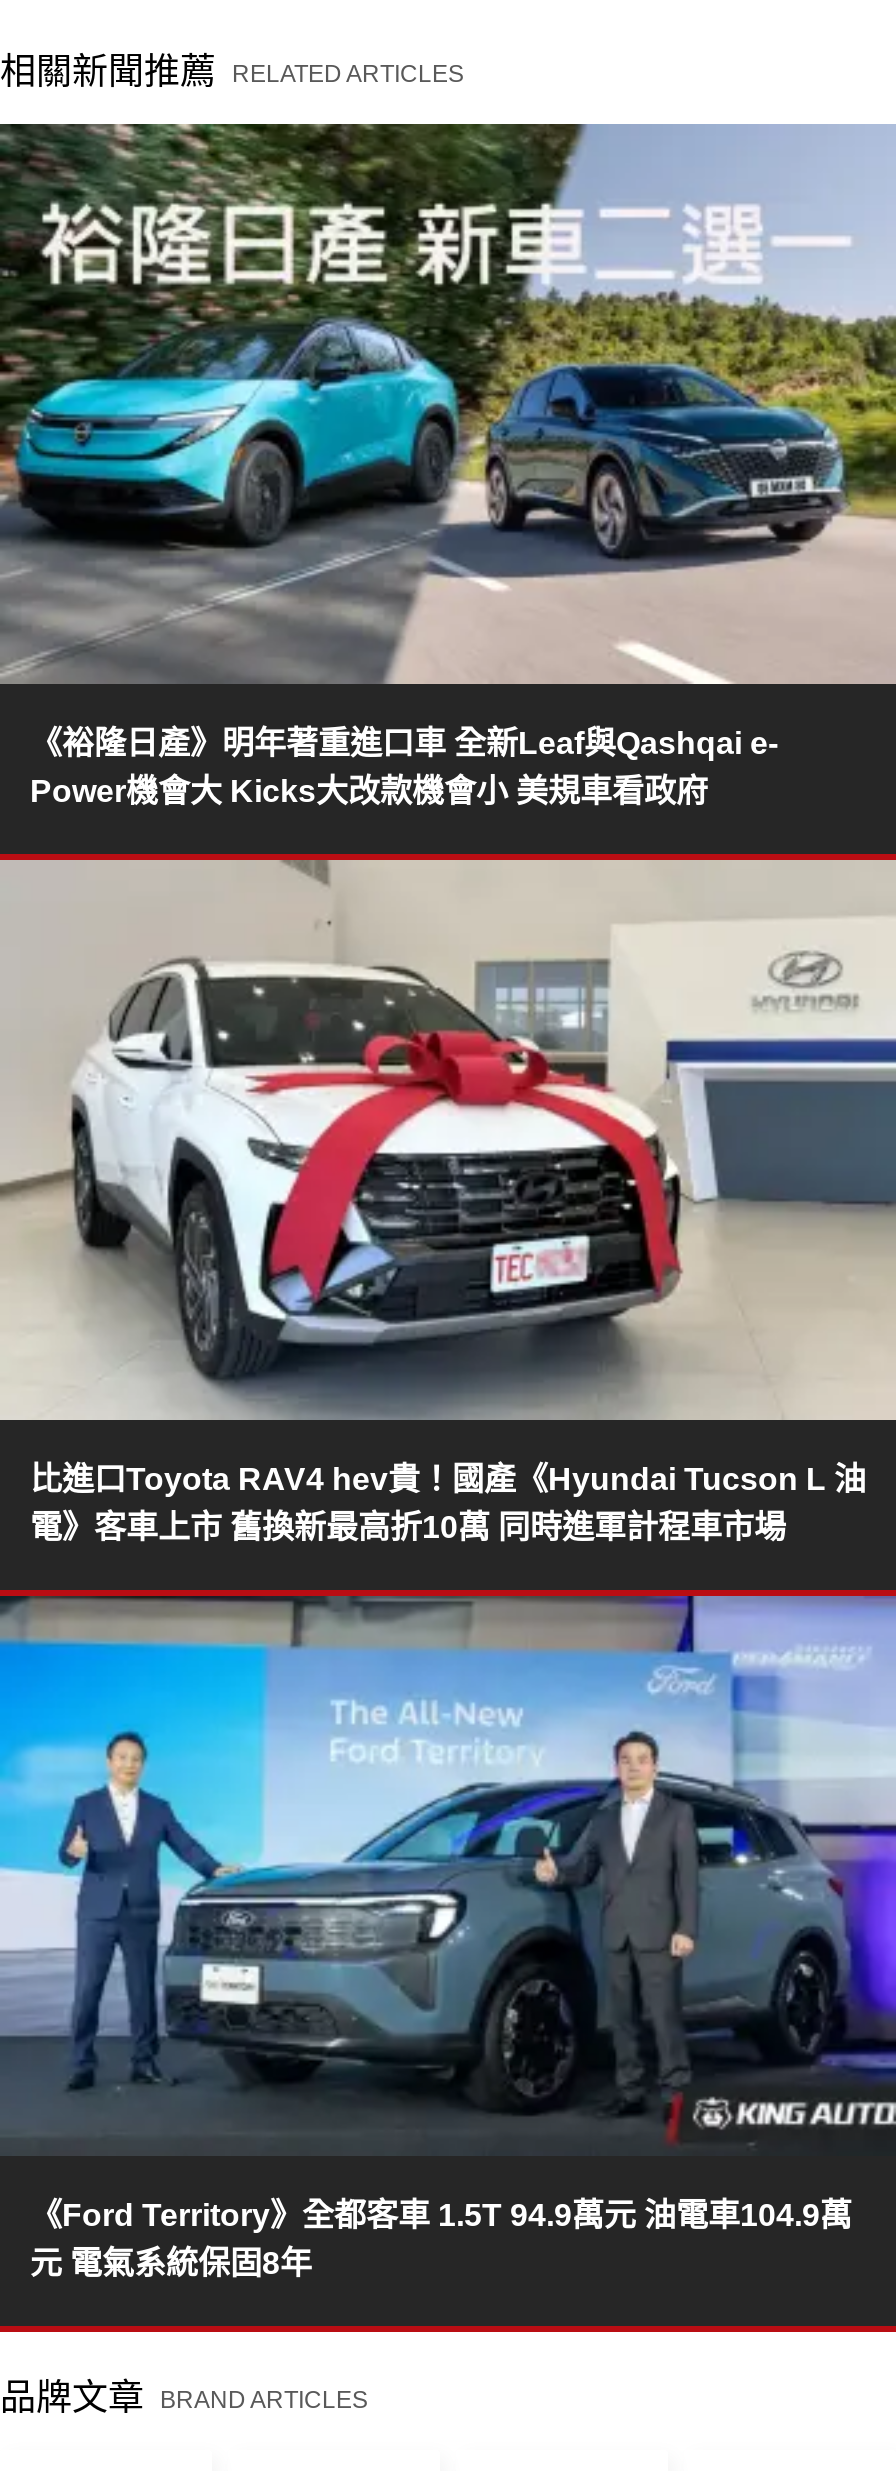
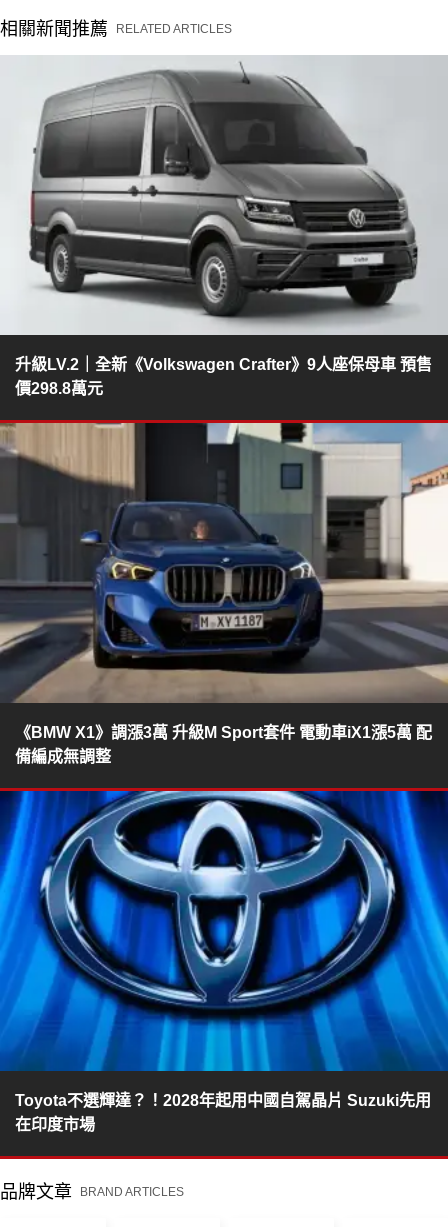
- [image]
- 《裕隆日產》明年著重進口車 全新Leaf與Qashqai e-
- Power機會大 Kicks大改款機會小 美規車看政府
+ [image]
+ 升級LV.2｜全新《Volkswagen Crafter》9人座保母車 預售
+ 價298.8萬元

- [image]
- 比進口Toyota RAV4 hev貴！國產《Hyundai Tucson L 油
- 電》客車上市 舊換新最高折10萬 同時進軍計程車市場
+ [image]
+ 《BMW X1》調漲3萬 升級M Sport套件 電動車iX1漲5萬 配
+ 備編成無調整

- [image]
- 《Ford Territory》全都客車 1.5T 94.9萬元 油電車104.9萬
- 元 電氣系統保固8年
+ [image]
+ Toyota不選輝達？！2028年起用中國自駕晶片 Suzuki先用
+ 在印度市場
